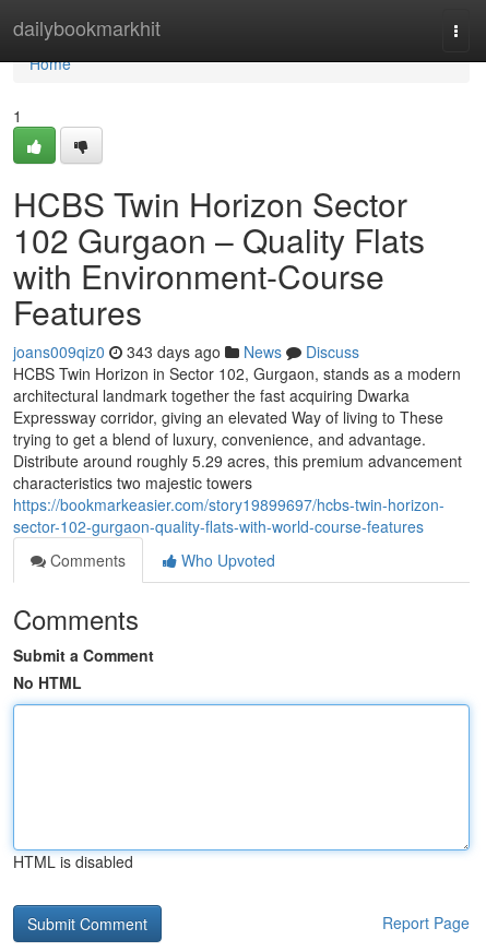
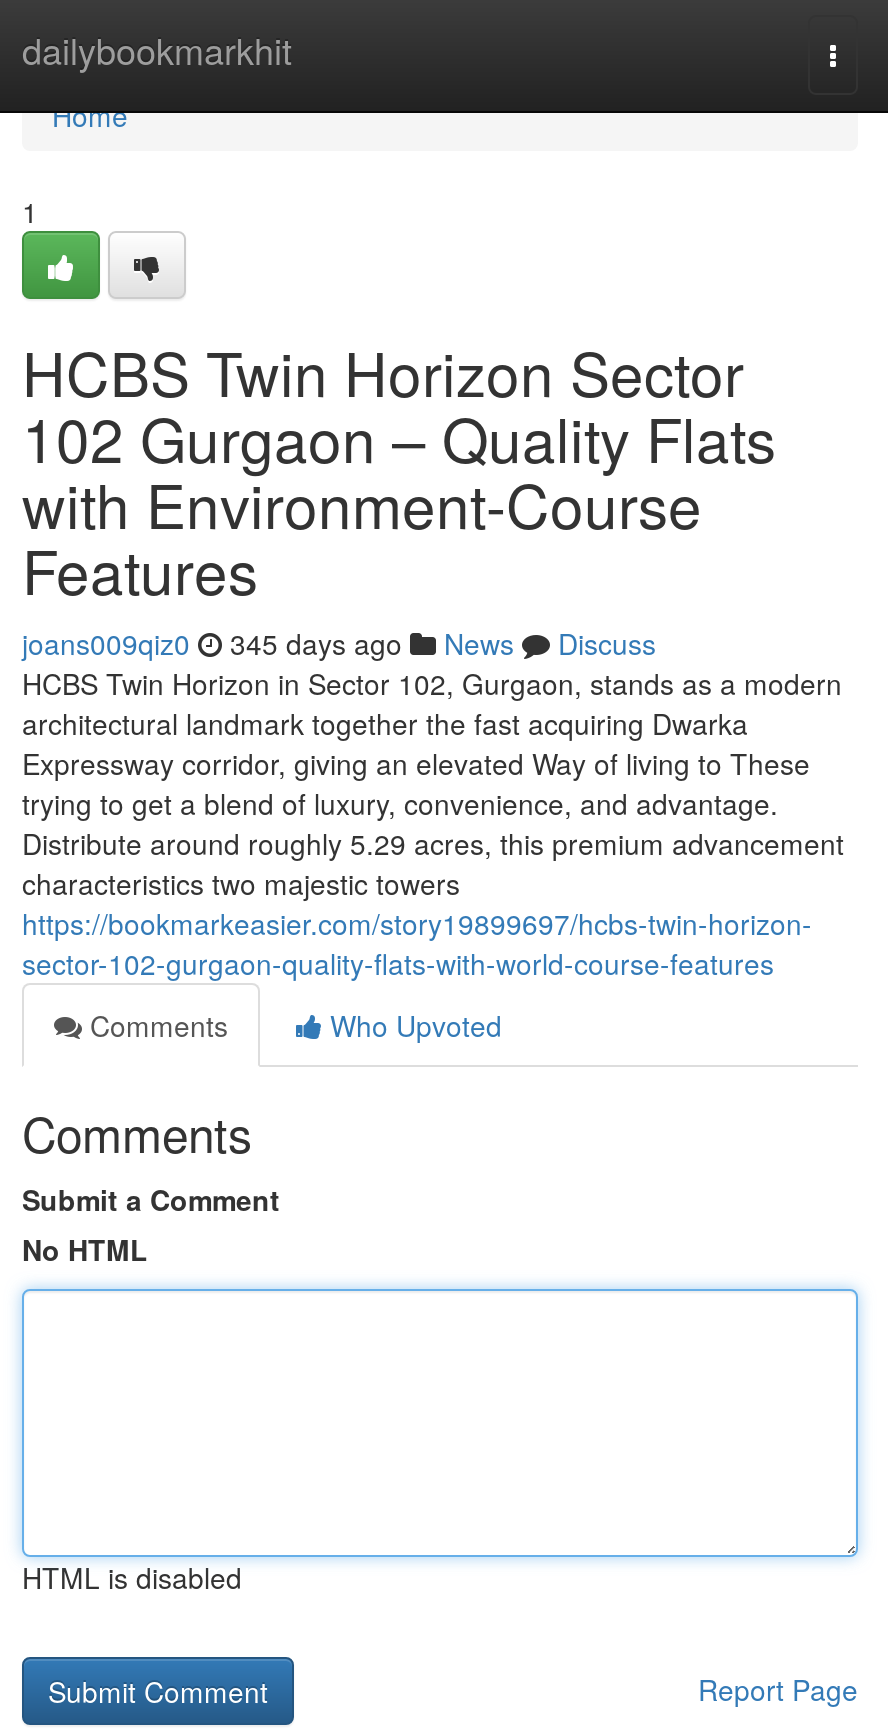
- joans009qiz0 343 days ago News Discuss
+ joans009qiz0 345 days ago News Discuss
